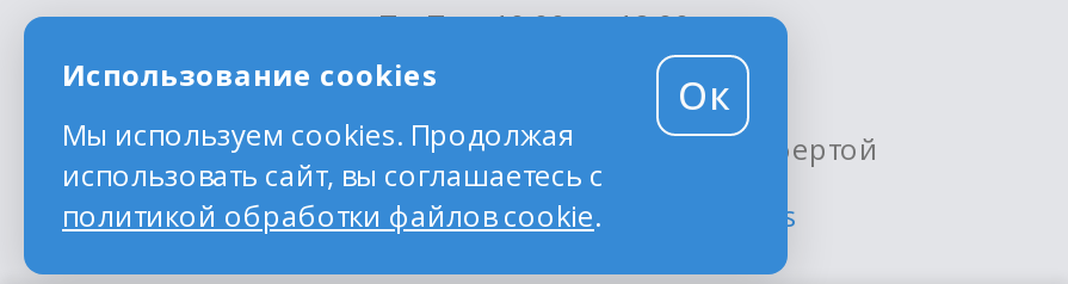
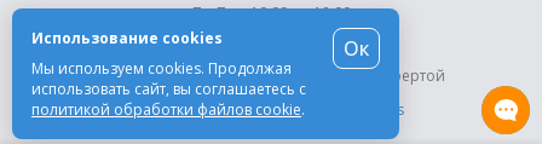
+ [image]
